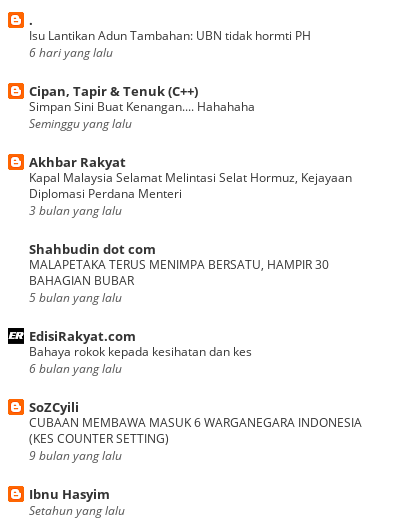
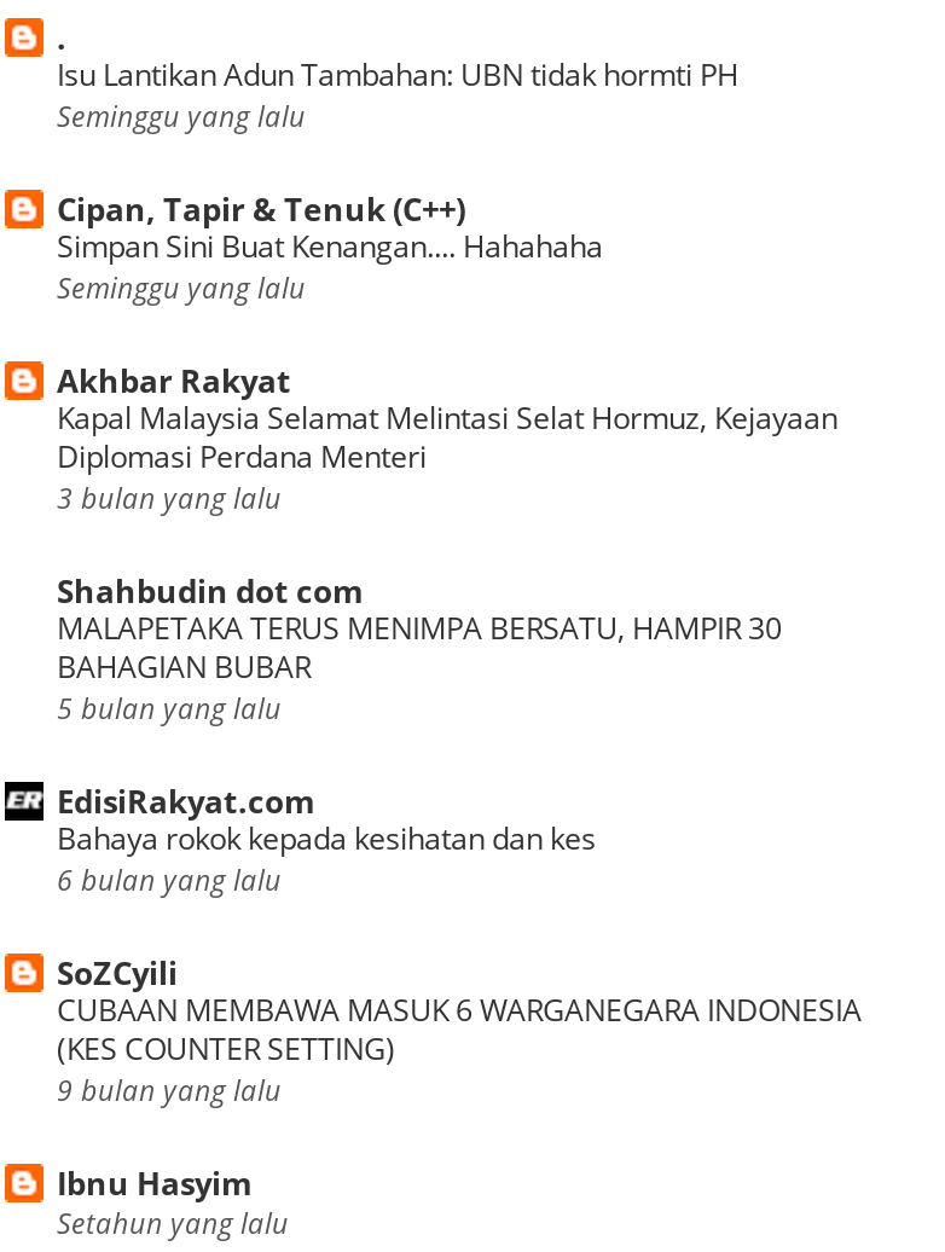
- 6 hari yang lalu
+ Seminggu yang lalu
